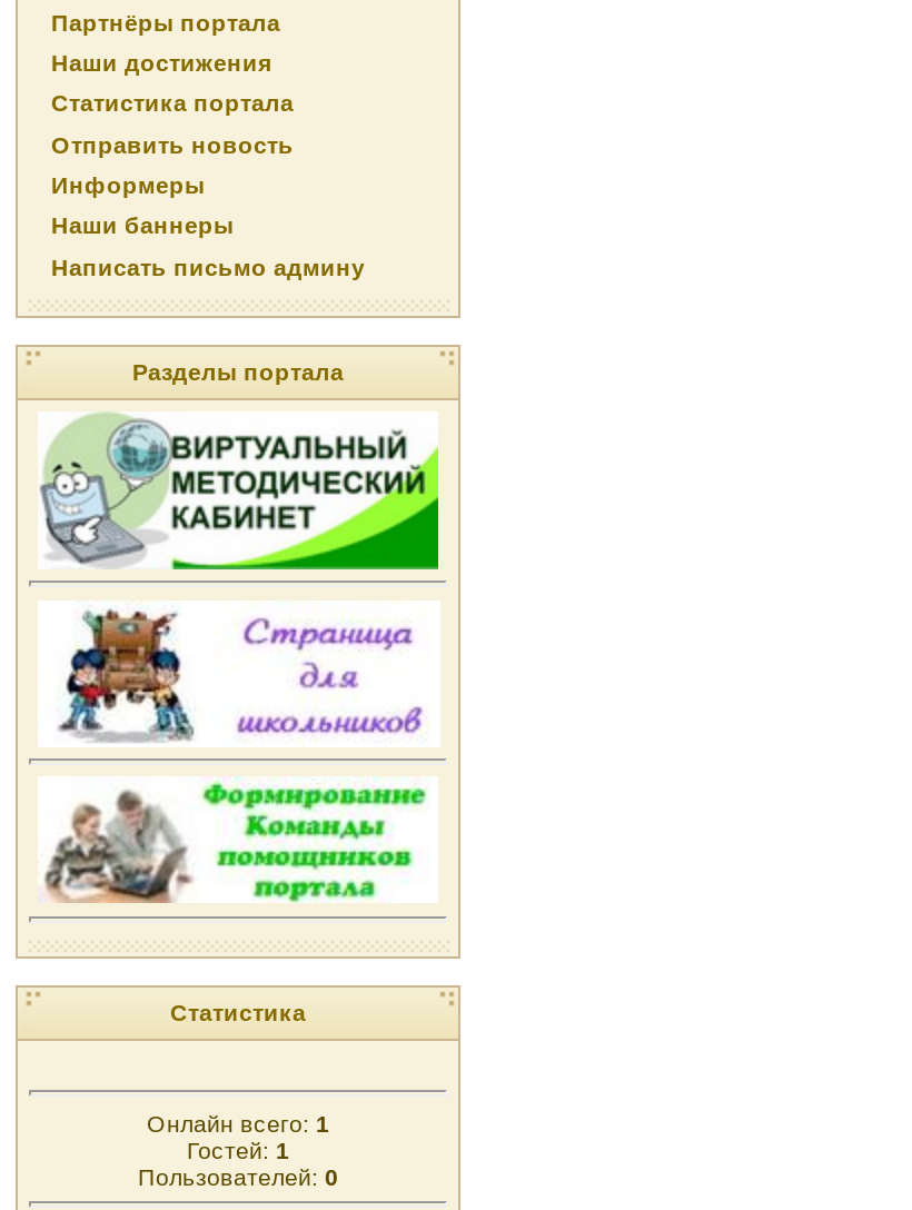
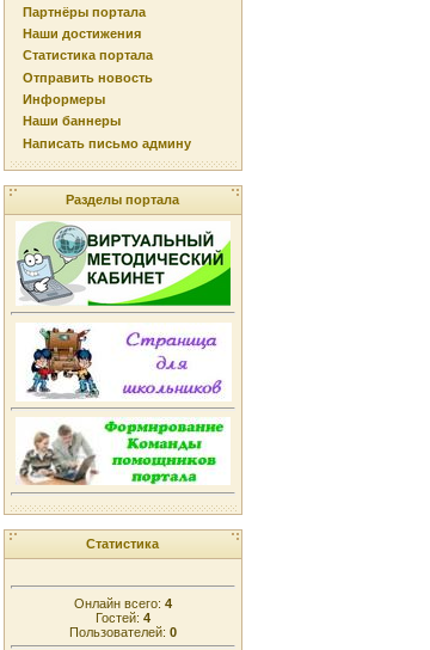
- Онлайн всего: 1
+ Онлайн всего: 4

- Гостей: 1
+ Гостей: 4
